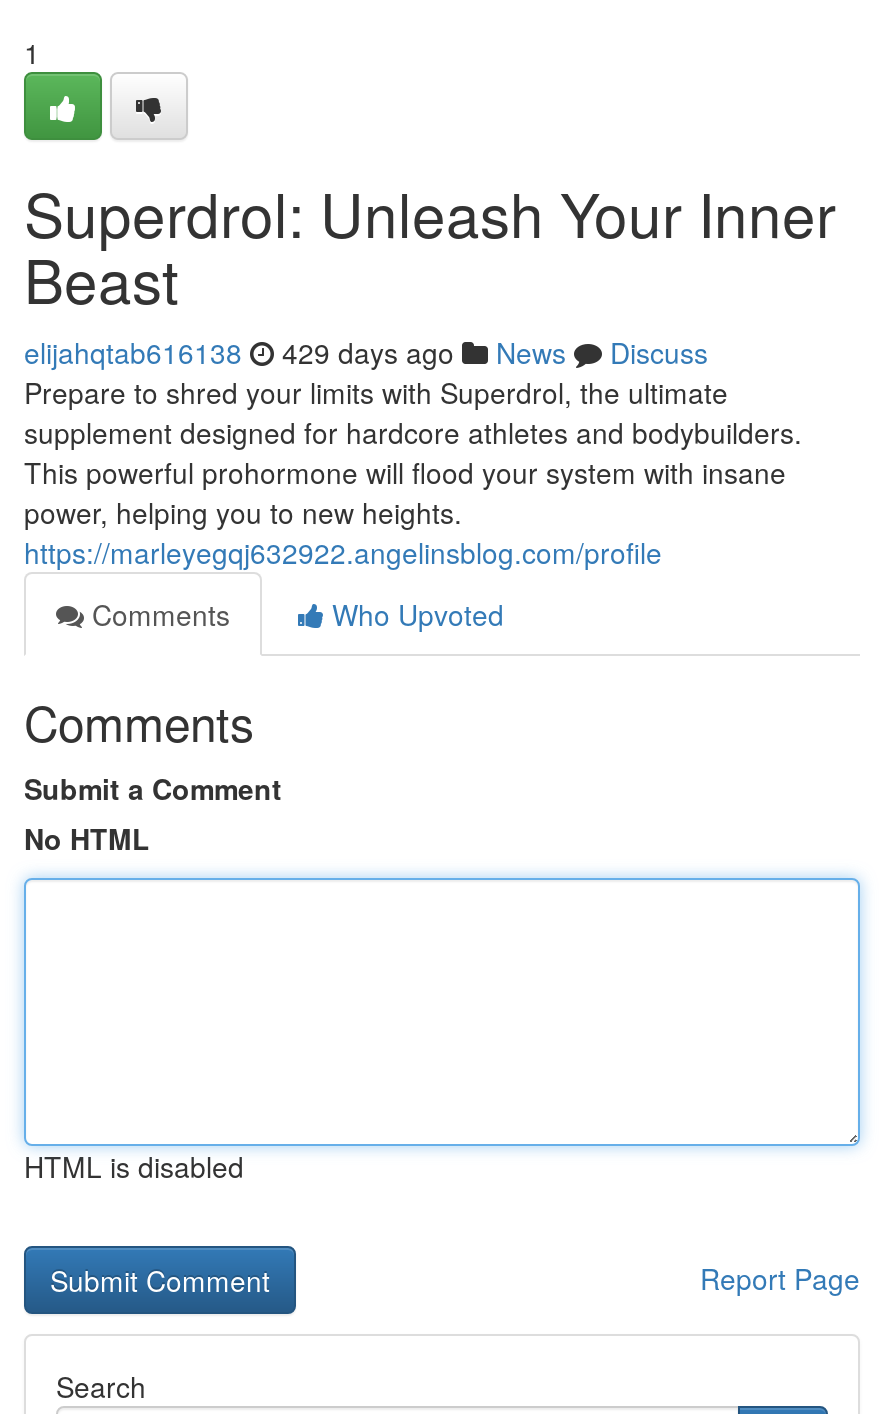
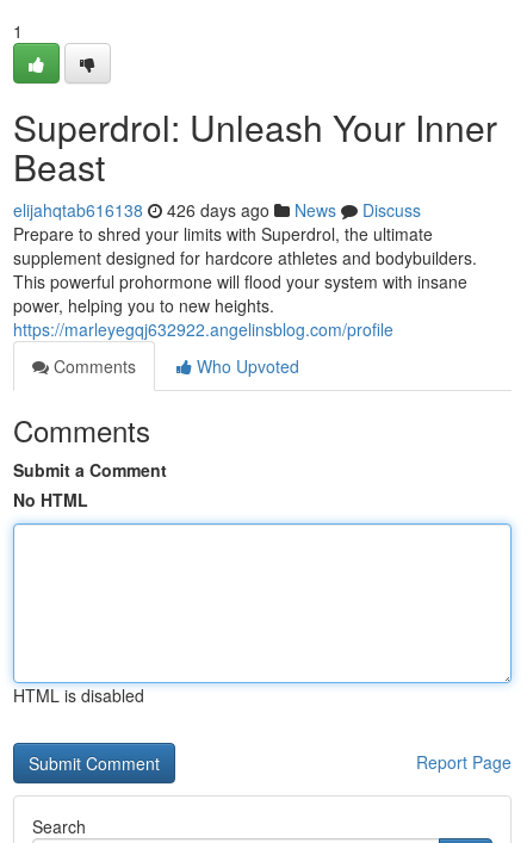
- elijahqtab616138 429 days ago News Discuss
+ elijahqtab616138 426 days ago News Discuss
